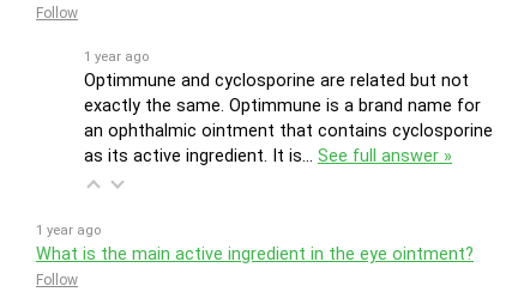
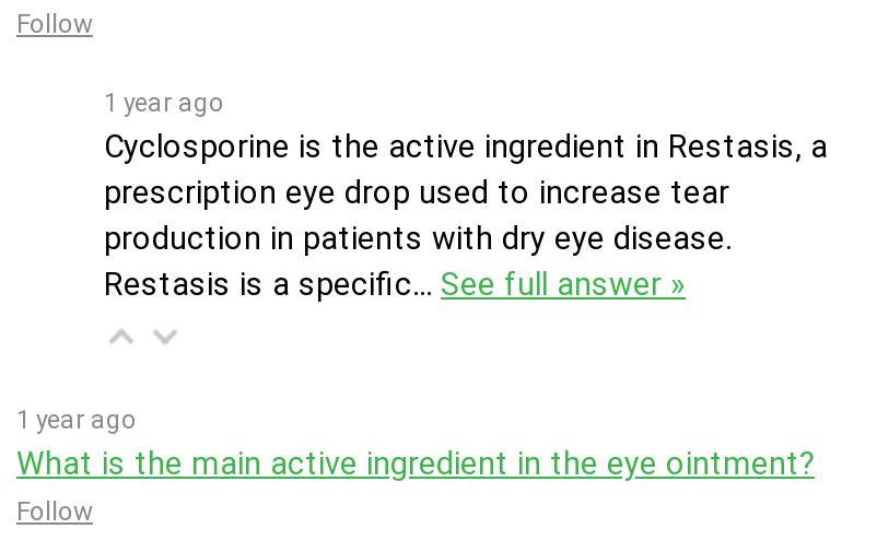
- Optimmune and cyclosporine are related but not
- exactly the same. Optimmune is a brand name for
- an ophthalmic ointment that contains cyclosporine
- as its active ingredient. It is… See full answer »
+ Cyclosporine is the active ingredient in Restasis, a
+ prescription eye drop used to increase tear
+ production in patients with dry eye disease.
+ Restasis is a specific… See full answer »
